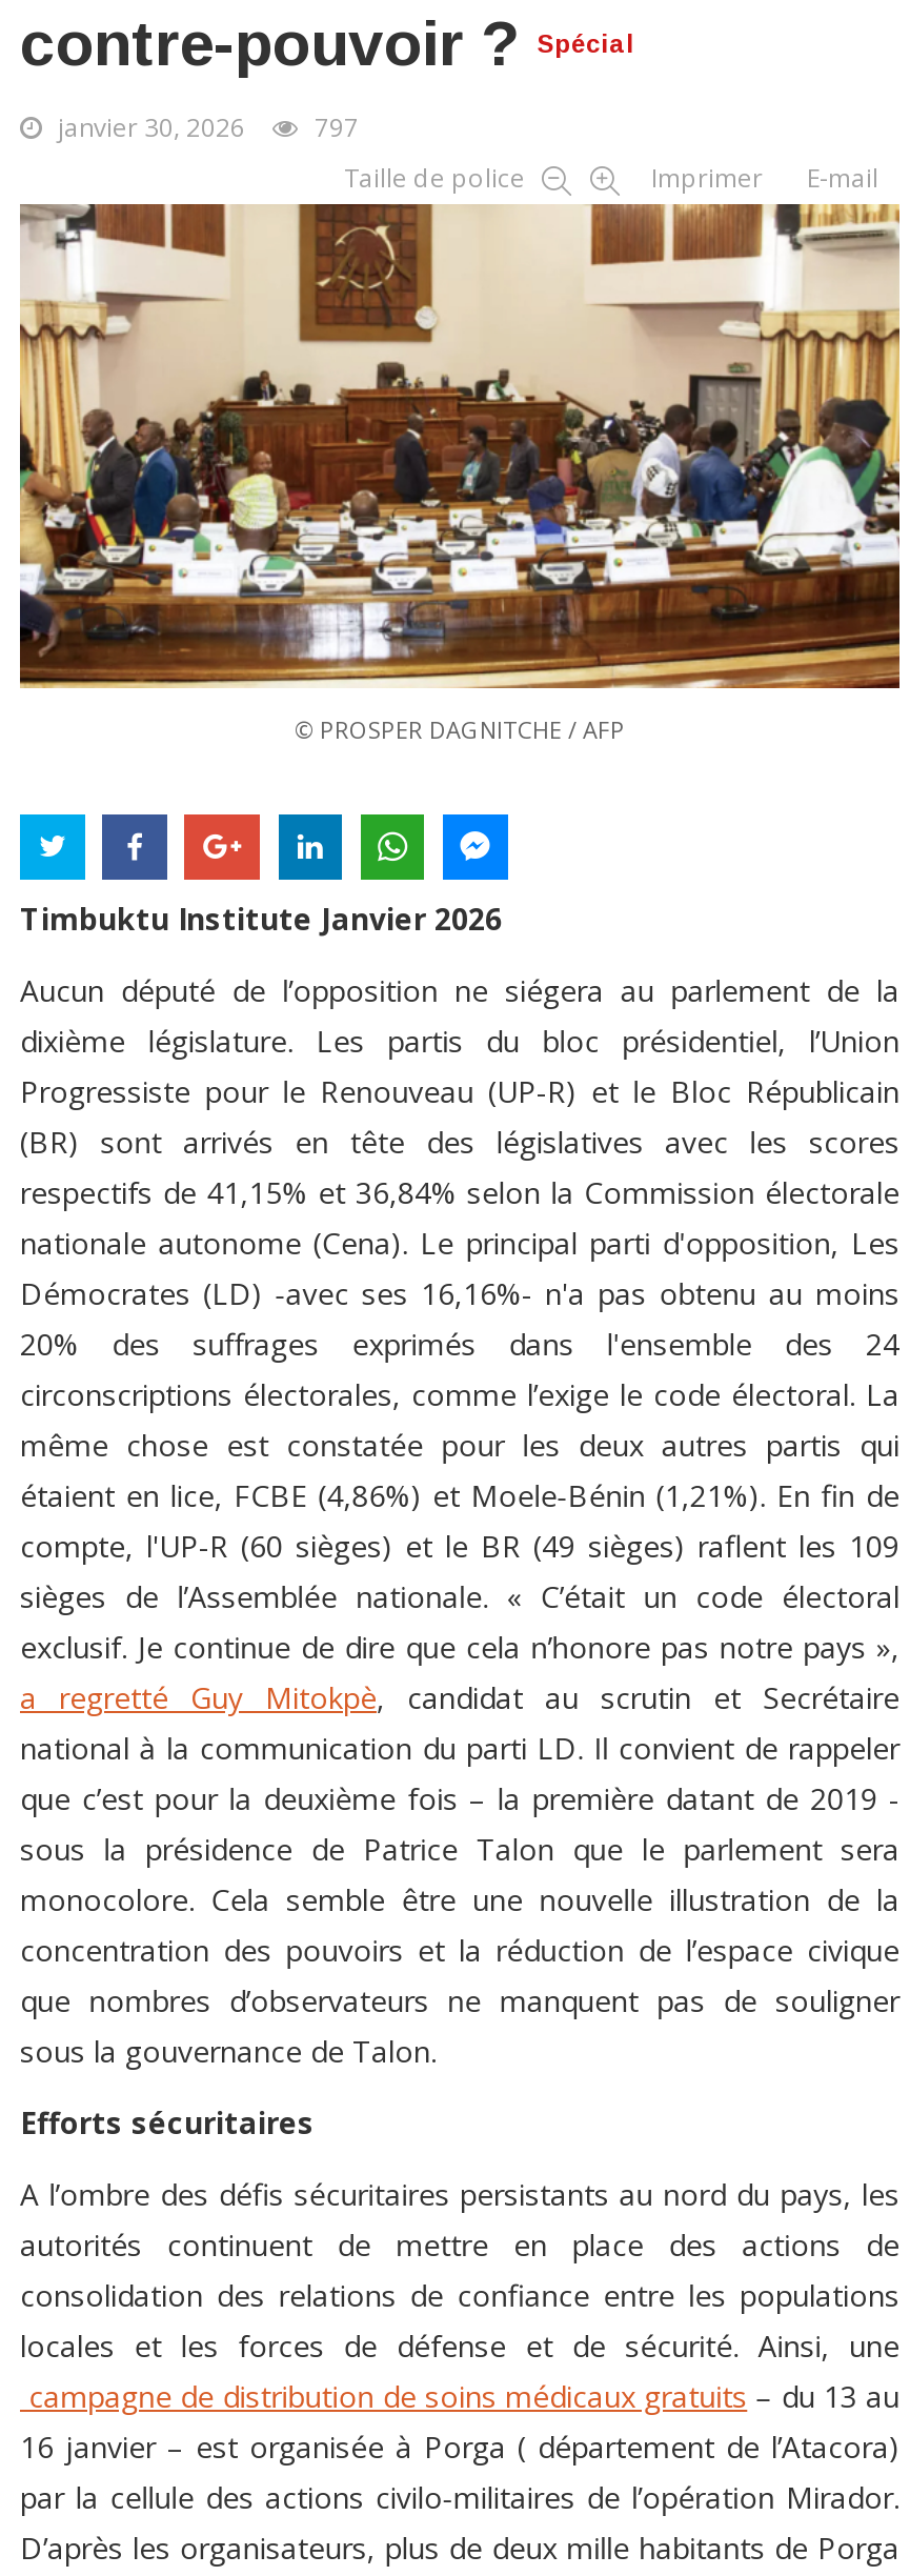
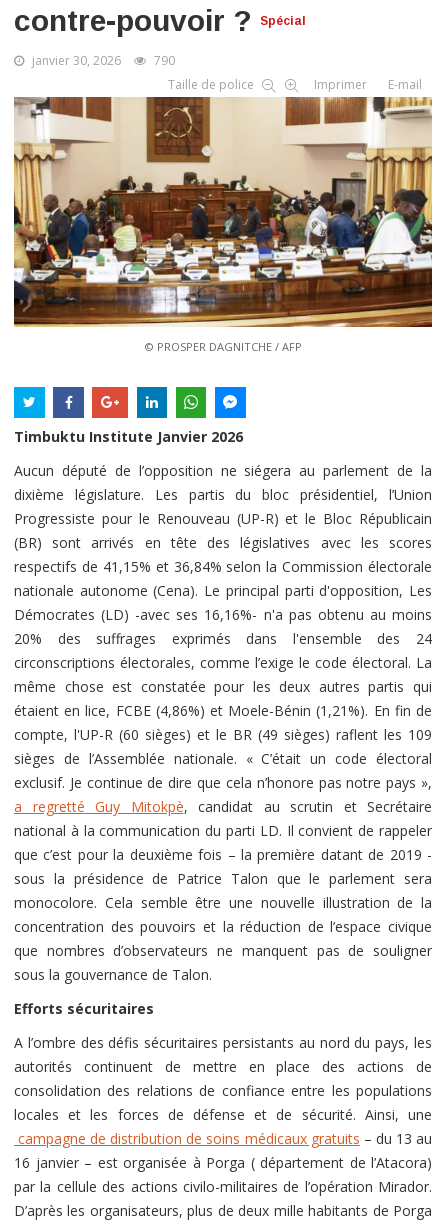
- janvier 30, 2026 797
+ janvier 30, 2026 790
